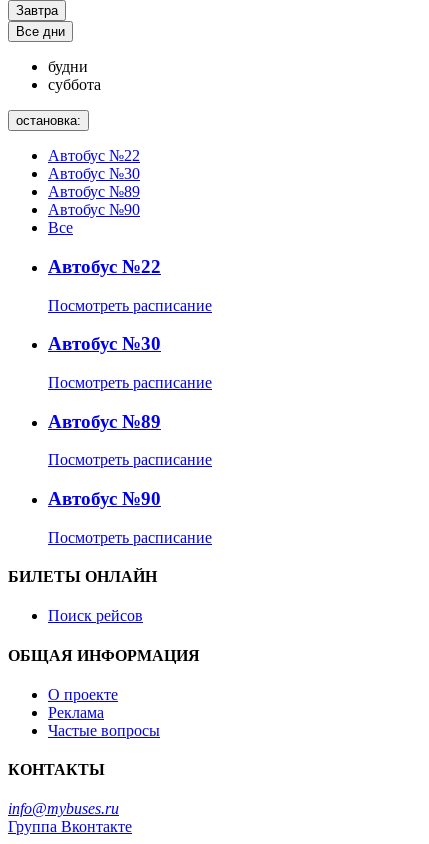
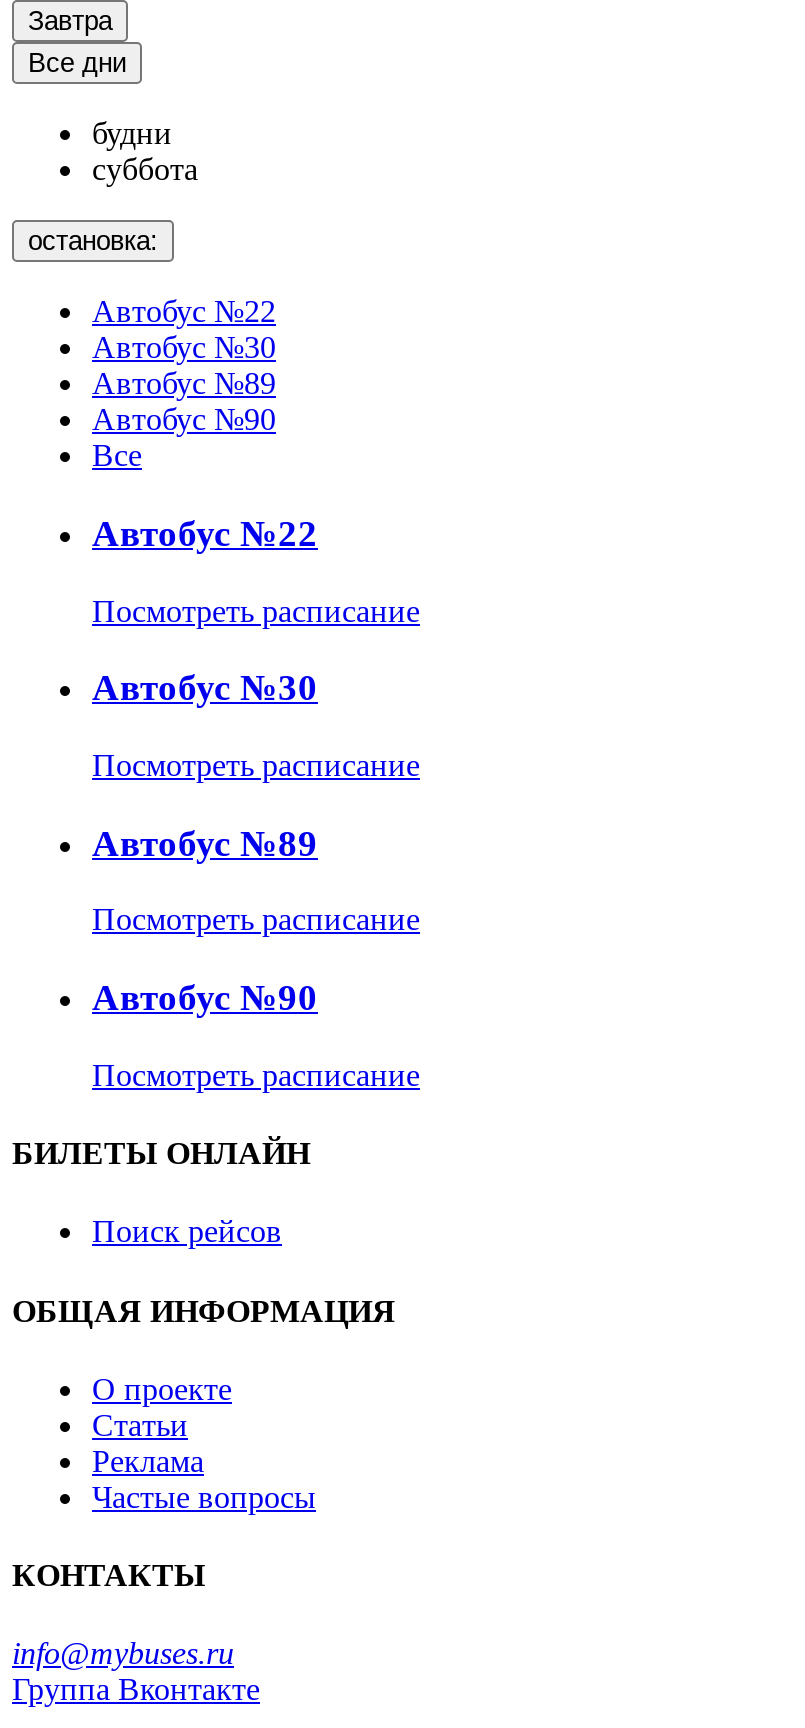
+ Статьи
